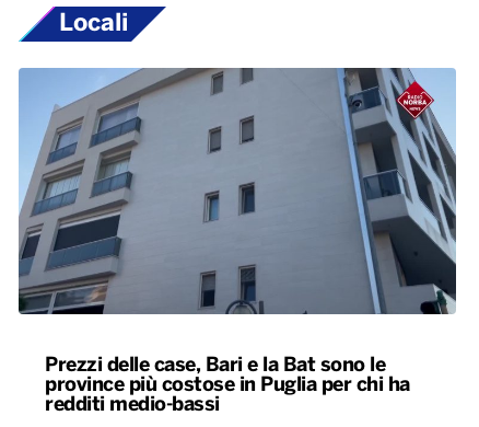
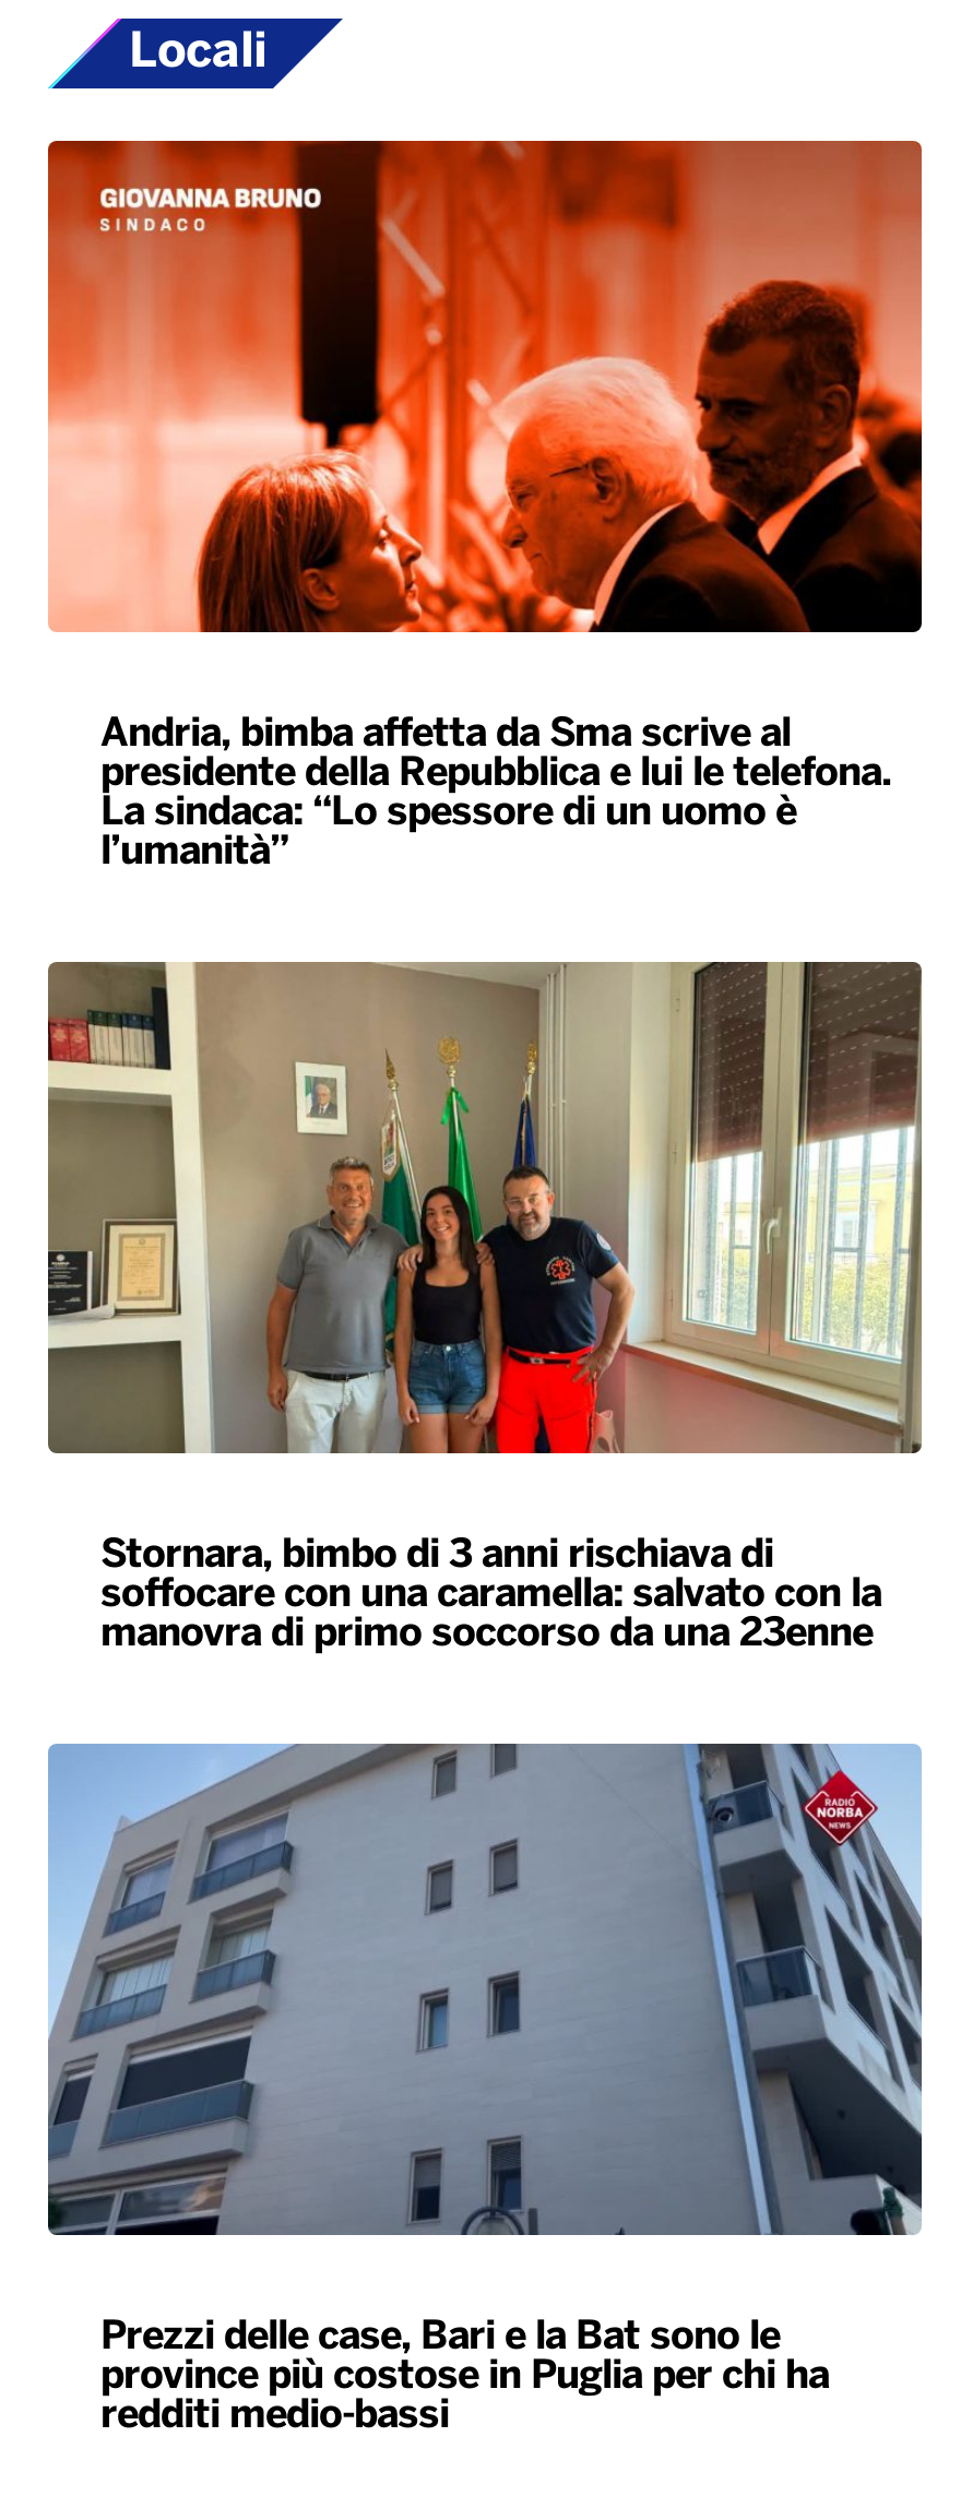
+ [image]
+ Andria, bimba affetta da Sma scrive al
+ presidente della Repubblica e lui le telefona.
+ La sindaca: “Lo spessore di un uomo è
+ l’umanità”

+ [image]
+ Stornara, bimbo di 3 anni rischiava di
+ soffocare con una caramella: salvato con la
+ manovra di primo soccorso da una 23enne
